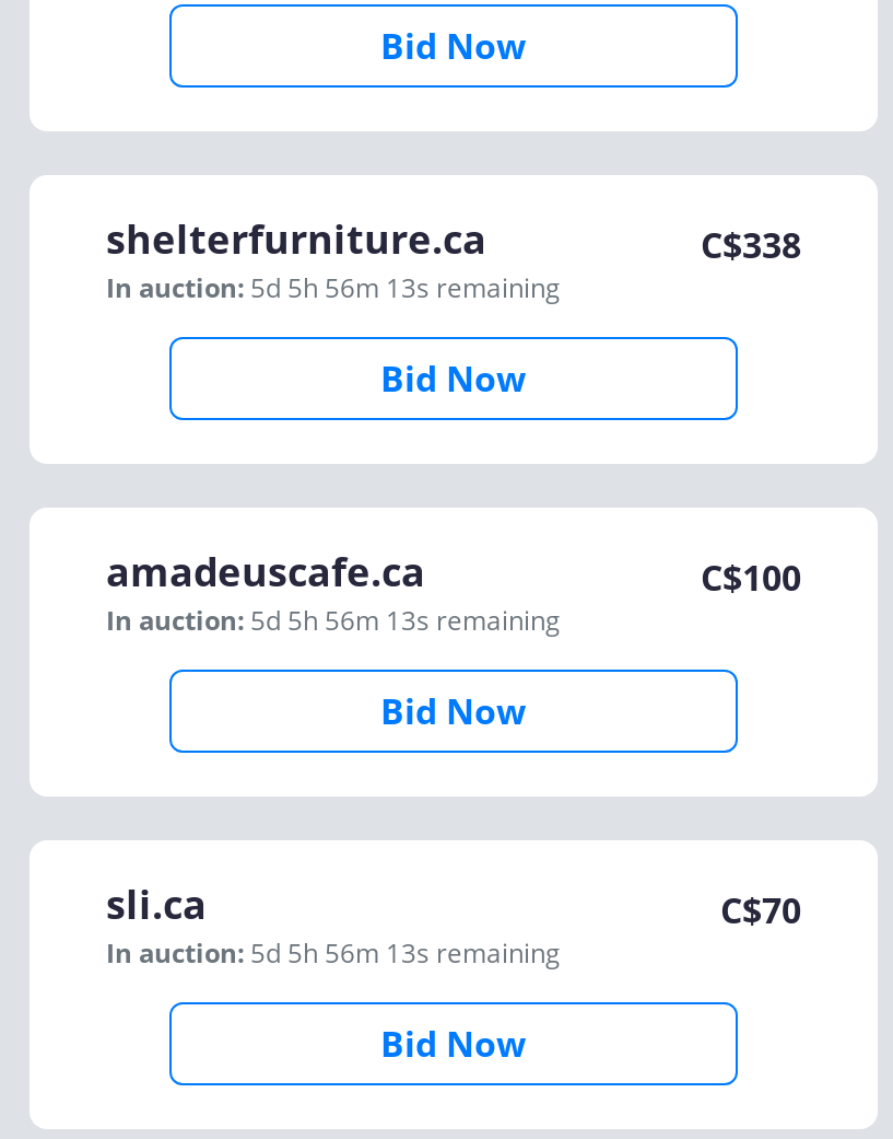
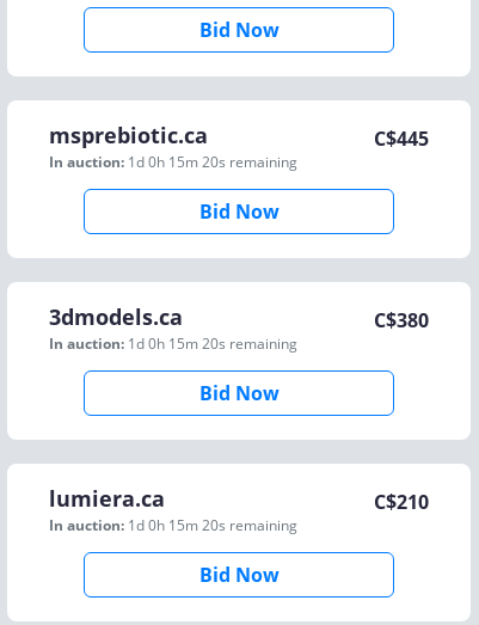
- shelterfurniture.ca
- In auction: 5d 5h 56m 13s remaining
+ msprebiotic.ca
+ In auction: 1d 0h 15m 20s remaining

- C$338
+ C$445

- amadeuscafe.ca
- In auction: 5d 5h 56m 13s remaining
+ 3dmodels.ca
+ In auction: 1d 0h 15m 20s remaining

- C$100
+ C$380

- sli.ca
- In auction: 5d 5h 56m 13s remaining
+ lumiera.ca
+ In auction: 1d 0h 15m 20s remaining

- C$70
+ C$210
